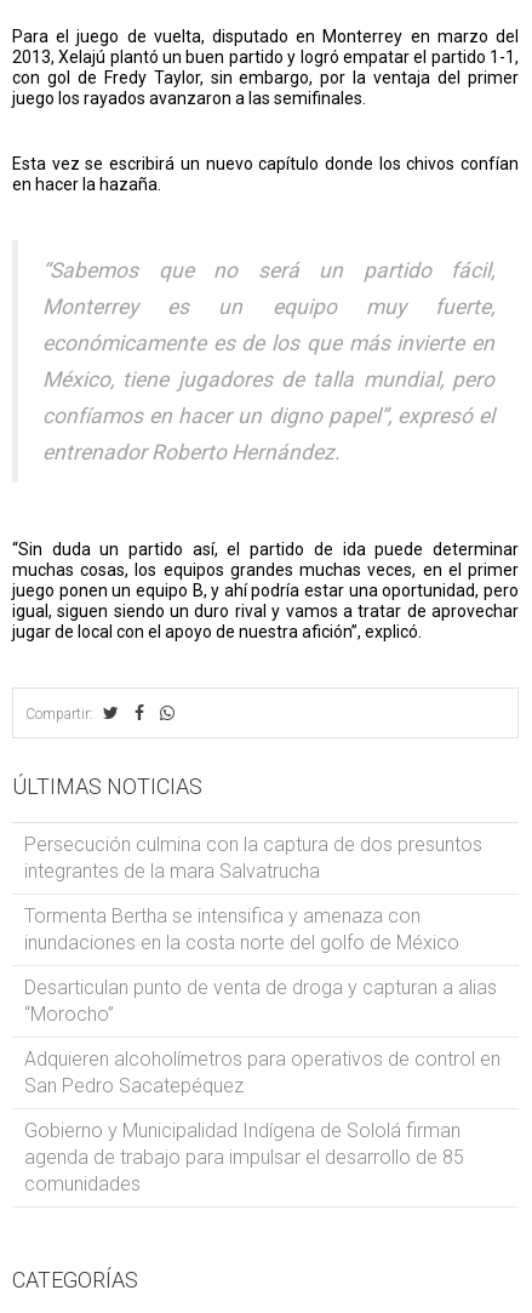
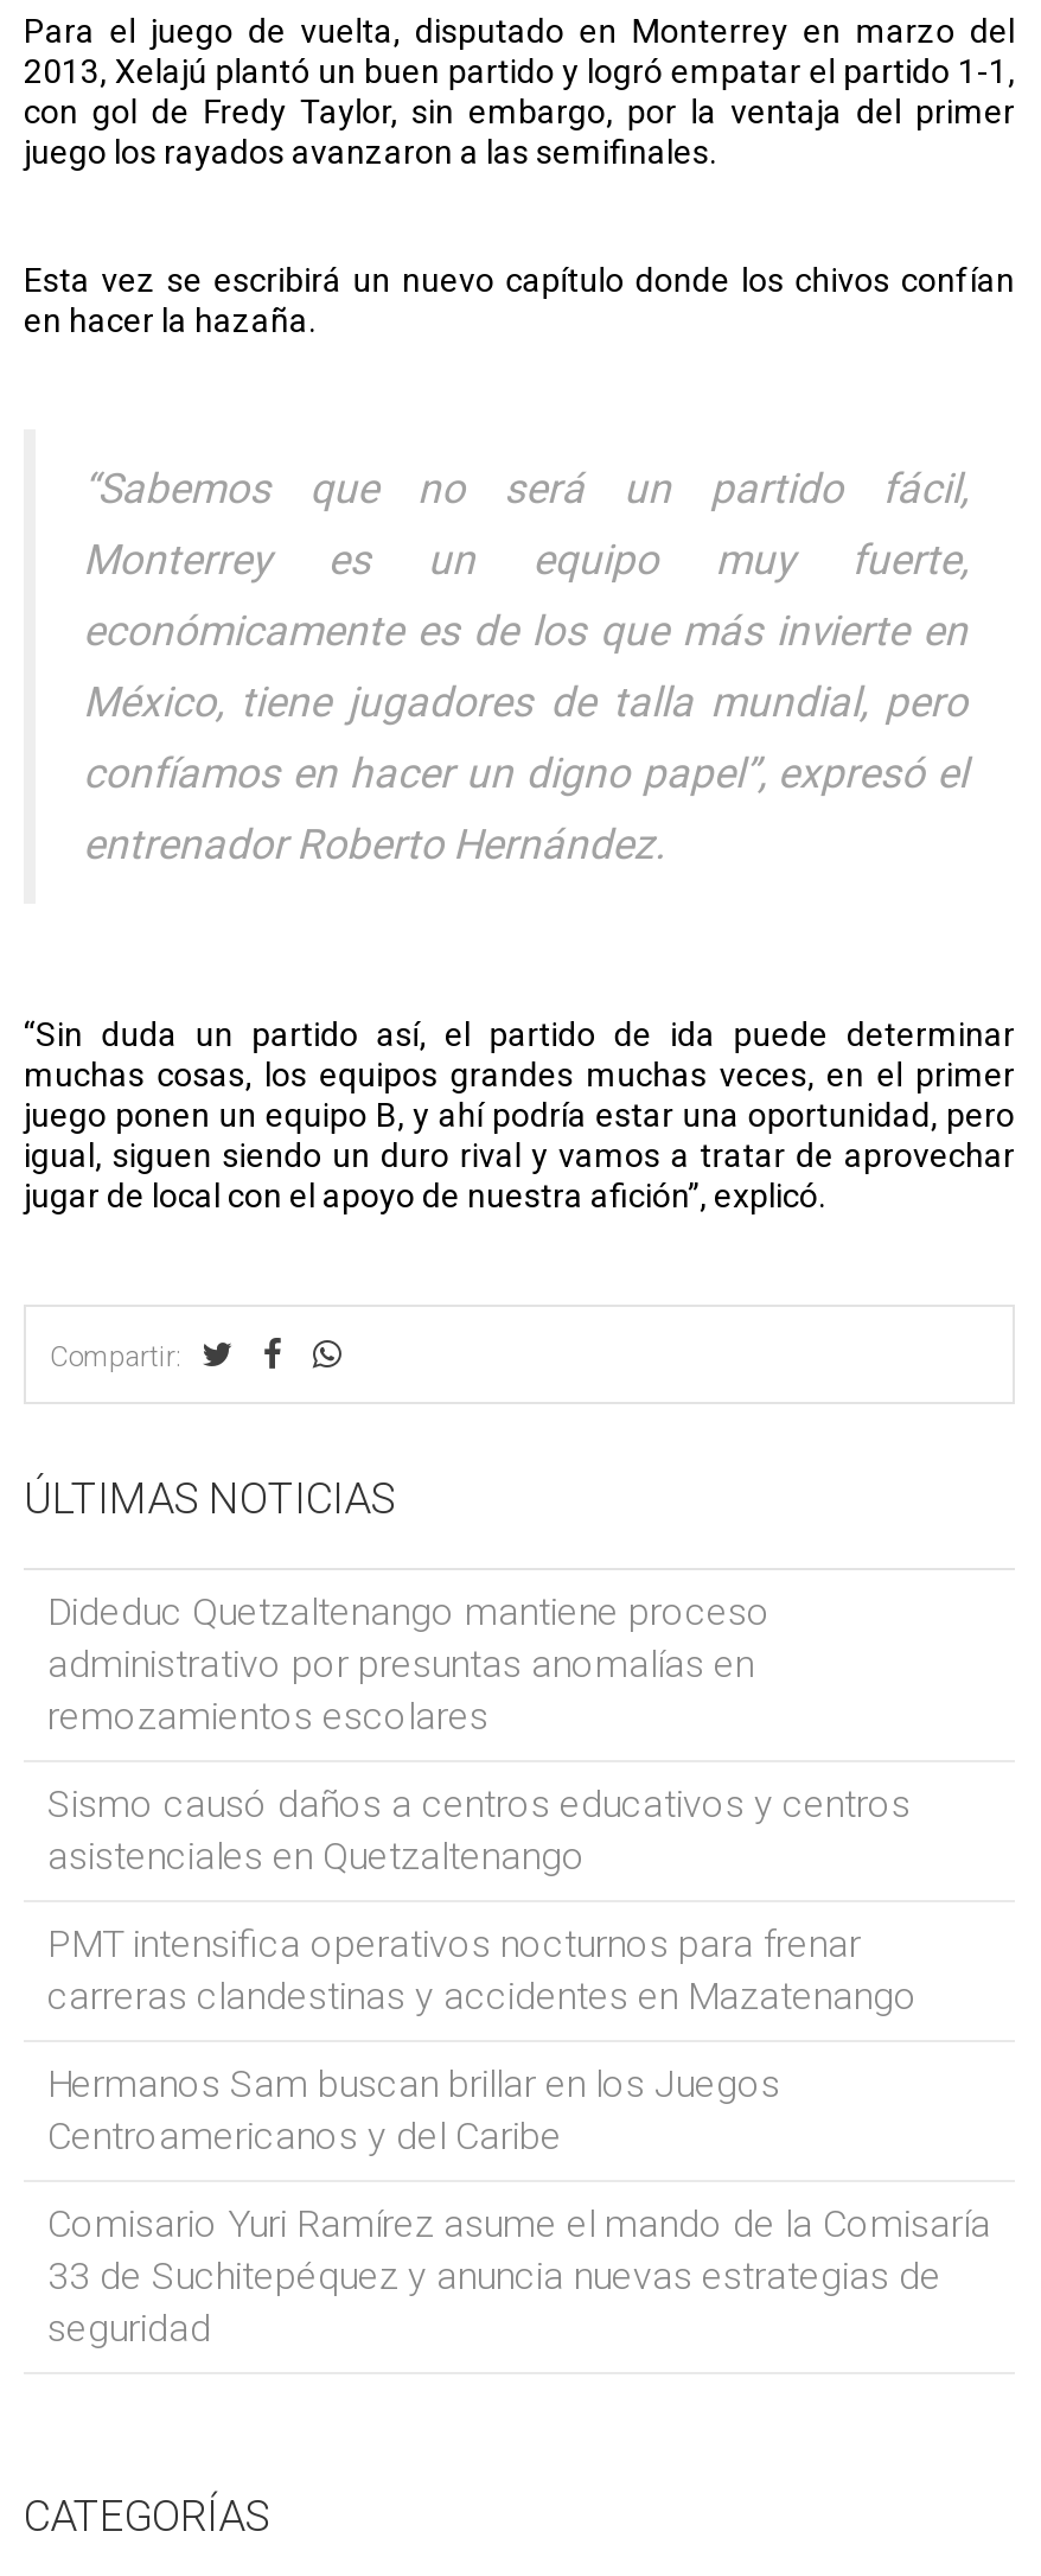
- Persecución culmina con la captura de dos presuntos
- integrantes de la mara Salvatrucha
+ Dideduc Quetzaltenango mantiene proceso
+ administrativo por presuntas anomalías en
+ remozamientos escolares

- Tormenta Bertha se intensifica y amenaza con
- inundaciones en la costa norte del golfo de México
+ Sismo causó daños a centros educativos y centros
+ asistenciales en Quetzaltenango

- Desarticulan punto de venta de droga y capturan a alias
- “Morocho”
+ PMT intensifica operativos nocturnos para frenar
+ carreras clandestinas y accidentes en Mazatenango

- Adquieren alcoholímetros para operativos de control en
- San Pedro Sacatepéquez
+ Hermanos Sam buscan brillar en los Juegos
+ Centroamericanos y del Caribe

- Gobierno y Municipalidad Indígena de Sololá firman
- agenda de trabajo para impulsar el desarrollo de 85
- comunidades
+ Comisario Yuri Ramírez asume el mando de la Comisaría
+ 33 de Suchitepéquez y anuncia nuevas estrategias de
+ seguridad
